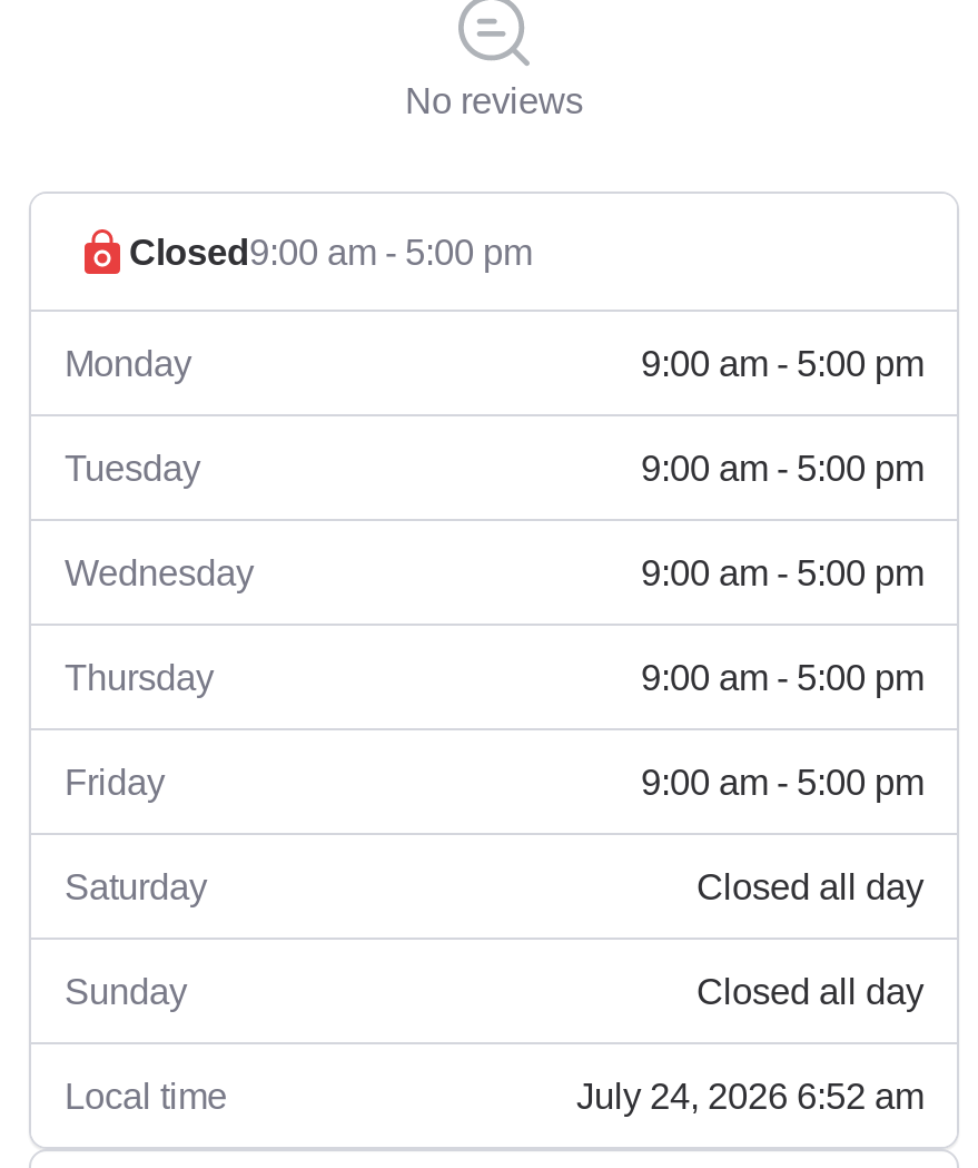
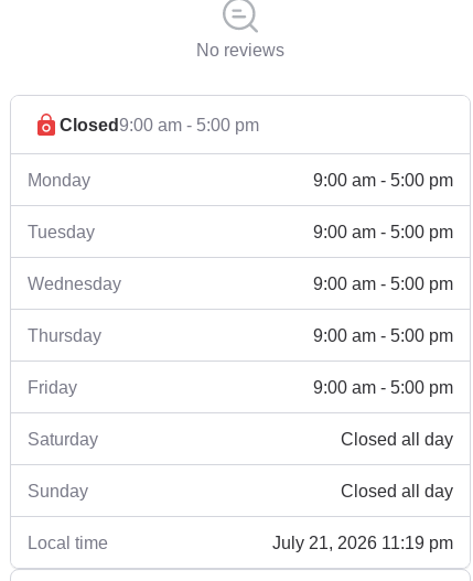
- July 24, 2026 6:52 am
+ July 21, 2026 11:19 pm
